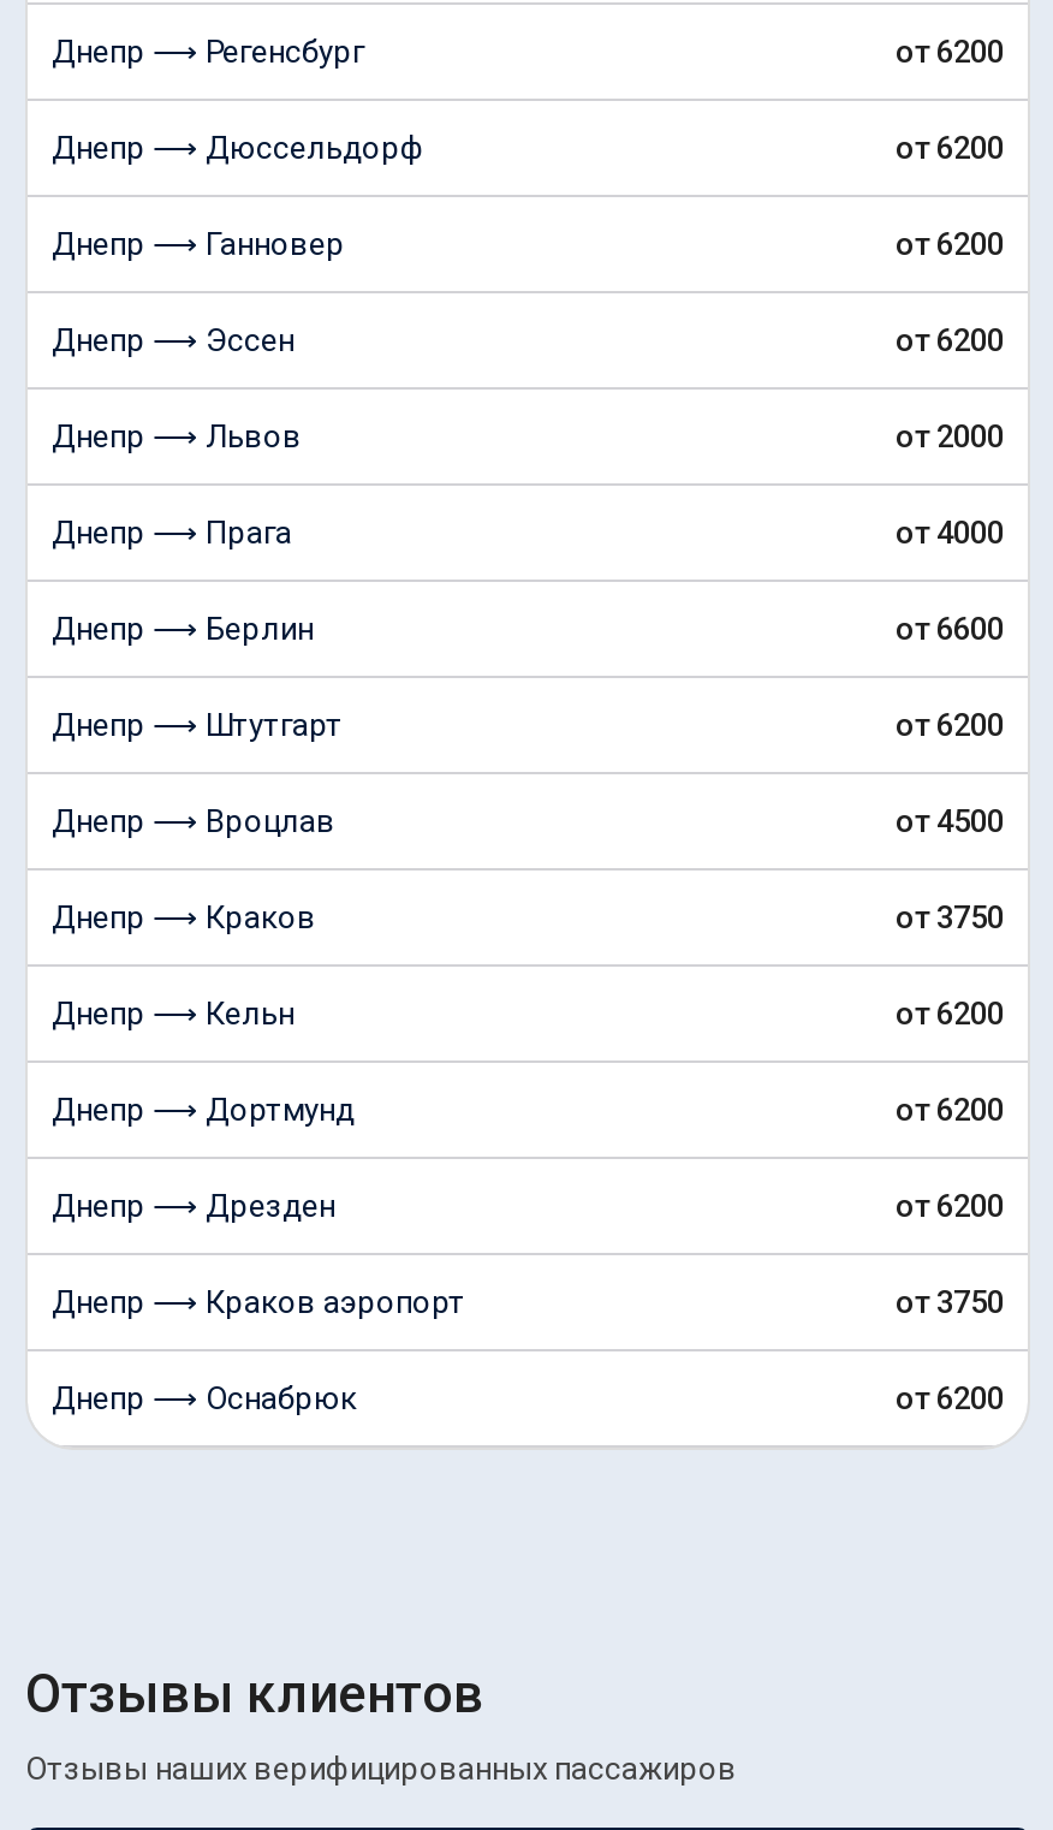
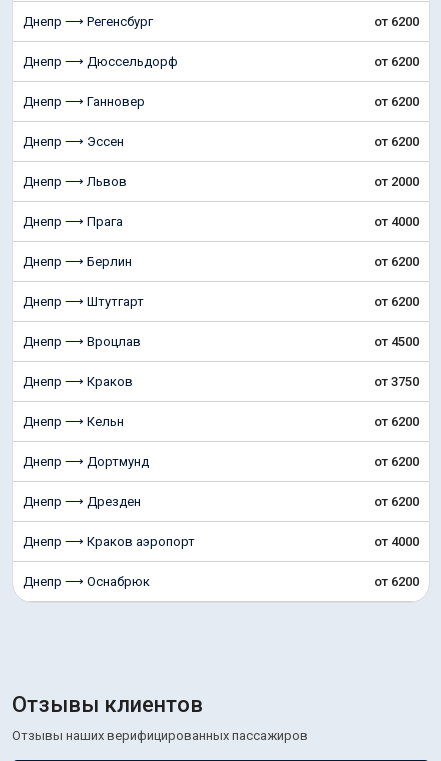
- от 6600
+ от 6200

- от 3750
+ от 4000
